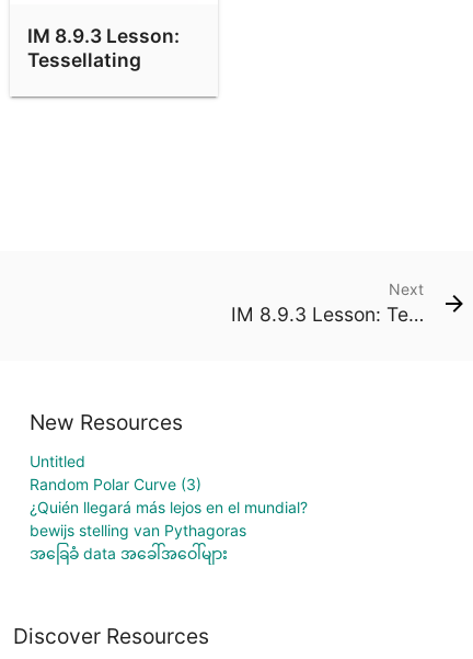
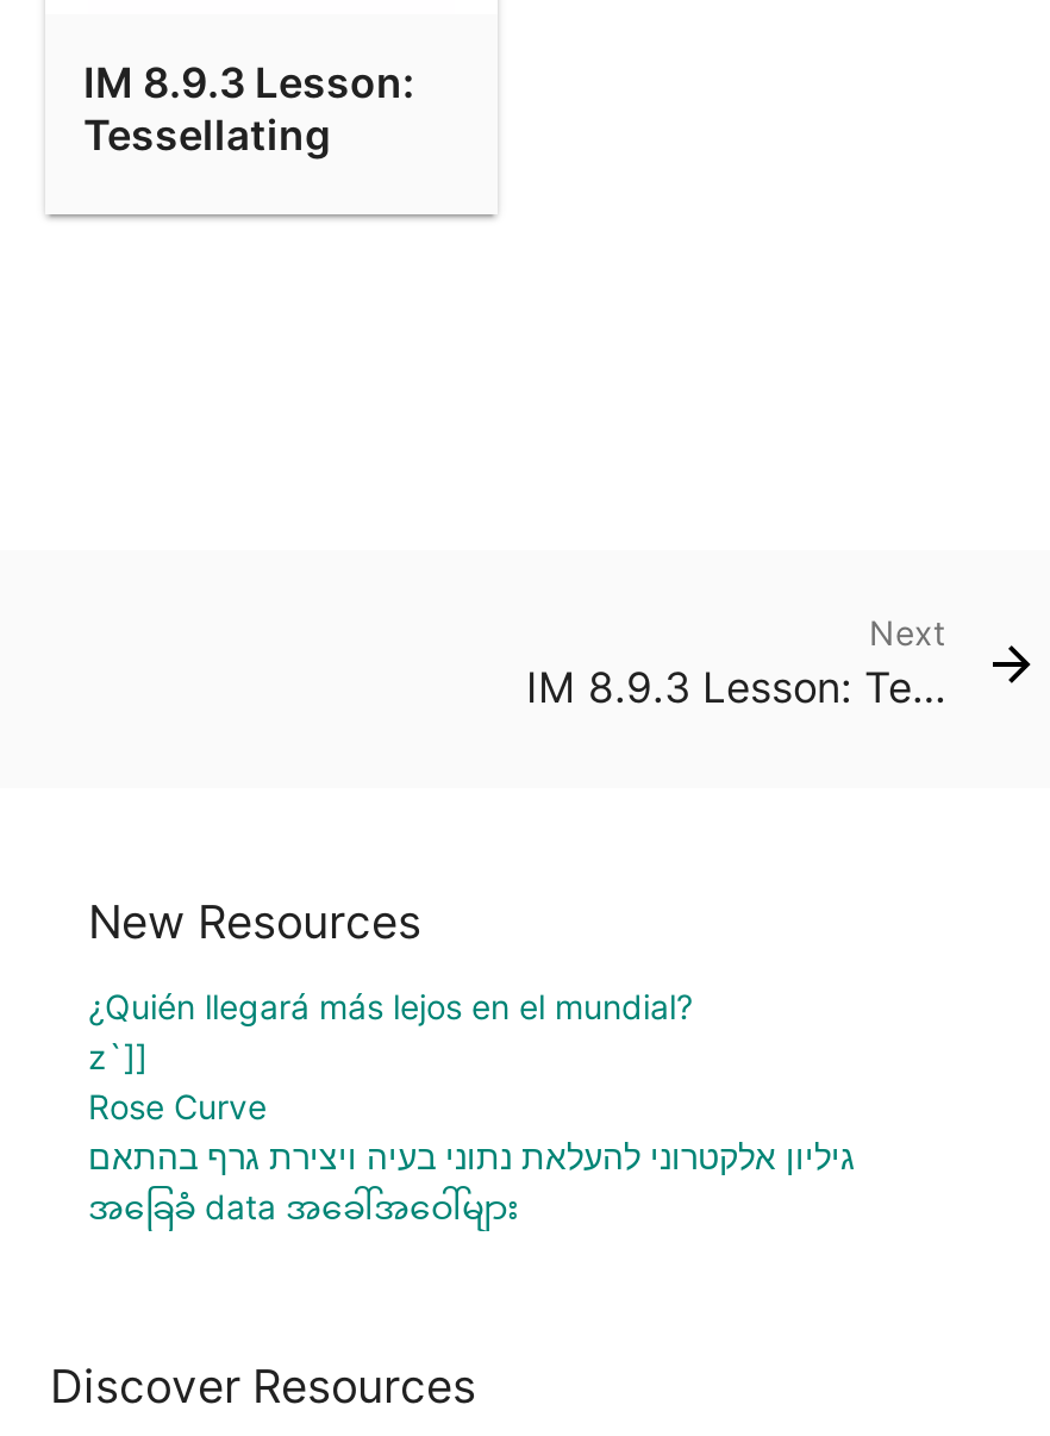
- Untitled
- Random Polar Curve (3)

moved up: ¿Quién llegará más lejos en el mundial?

- bewijs stelling van Pythagoras
+ z`]]
+ Rose Curve
+ גיליון אלקטרוני להעלאת נתוני בעיה ויצירת גרף בהתאם
